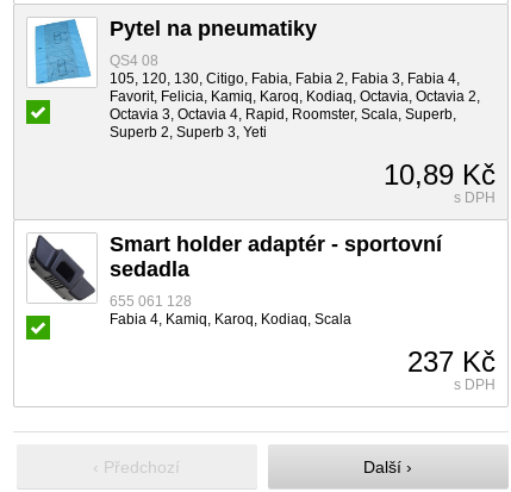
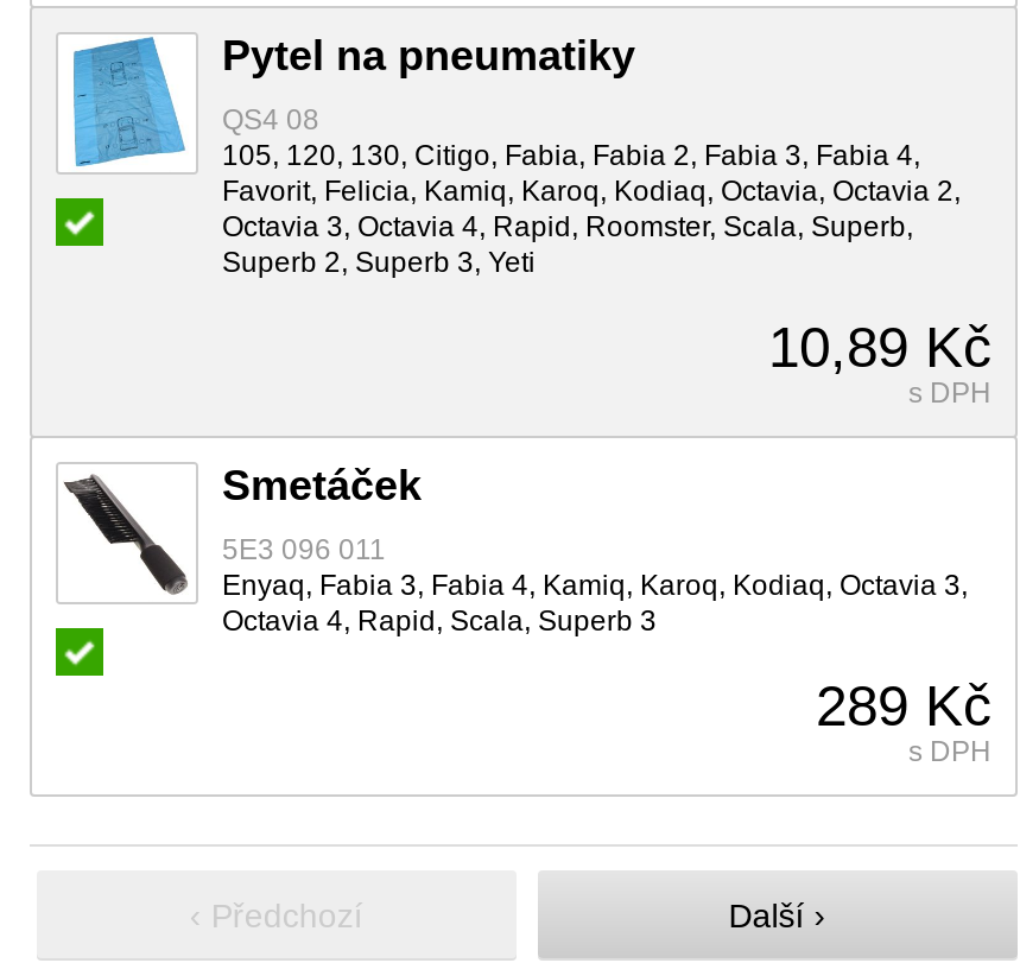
- [image]
- Smart holder adaptér - sportovní
- sedadla
+ [image]
+ Smetáček

- 655 061 128
- Fabia 4, Kamiq, Karoq, Kodiaq, Scala
+ 5E3 096 011
+ Enyaq, Fabia 3, Fabia 4, Kamiq, Karoq, Kodiaq, Octavia 3,
+ Octavia 4, Rapid, Scala, Superb 3

- 237 Kč
+ 289 Kč
